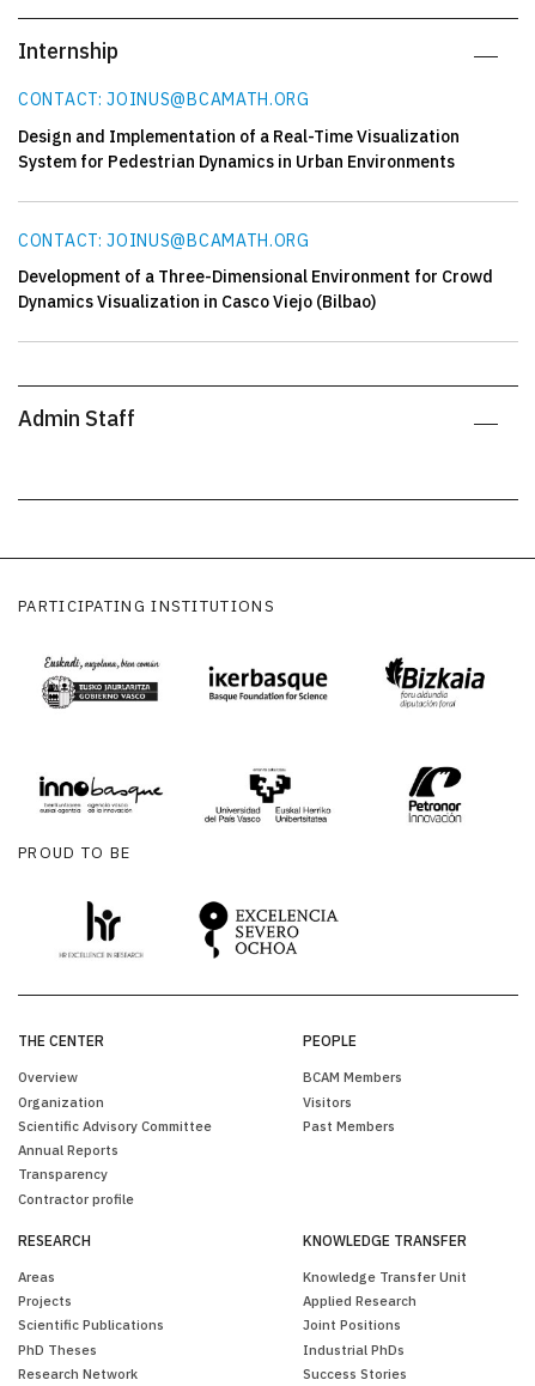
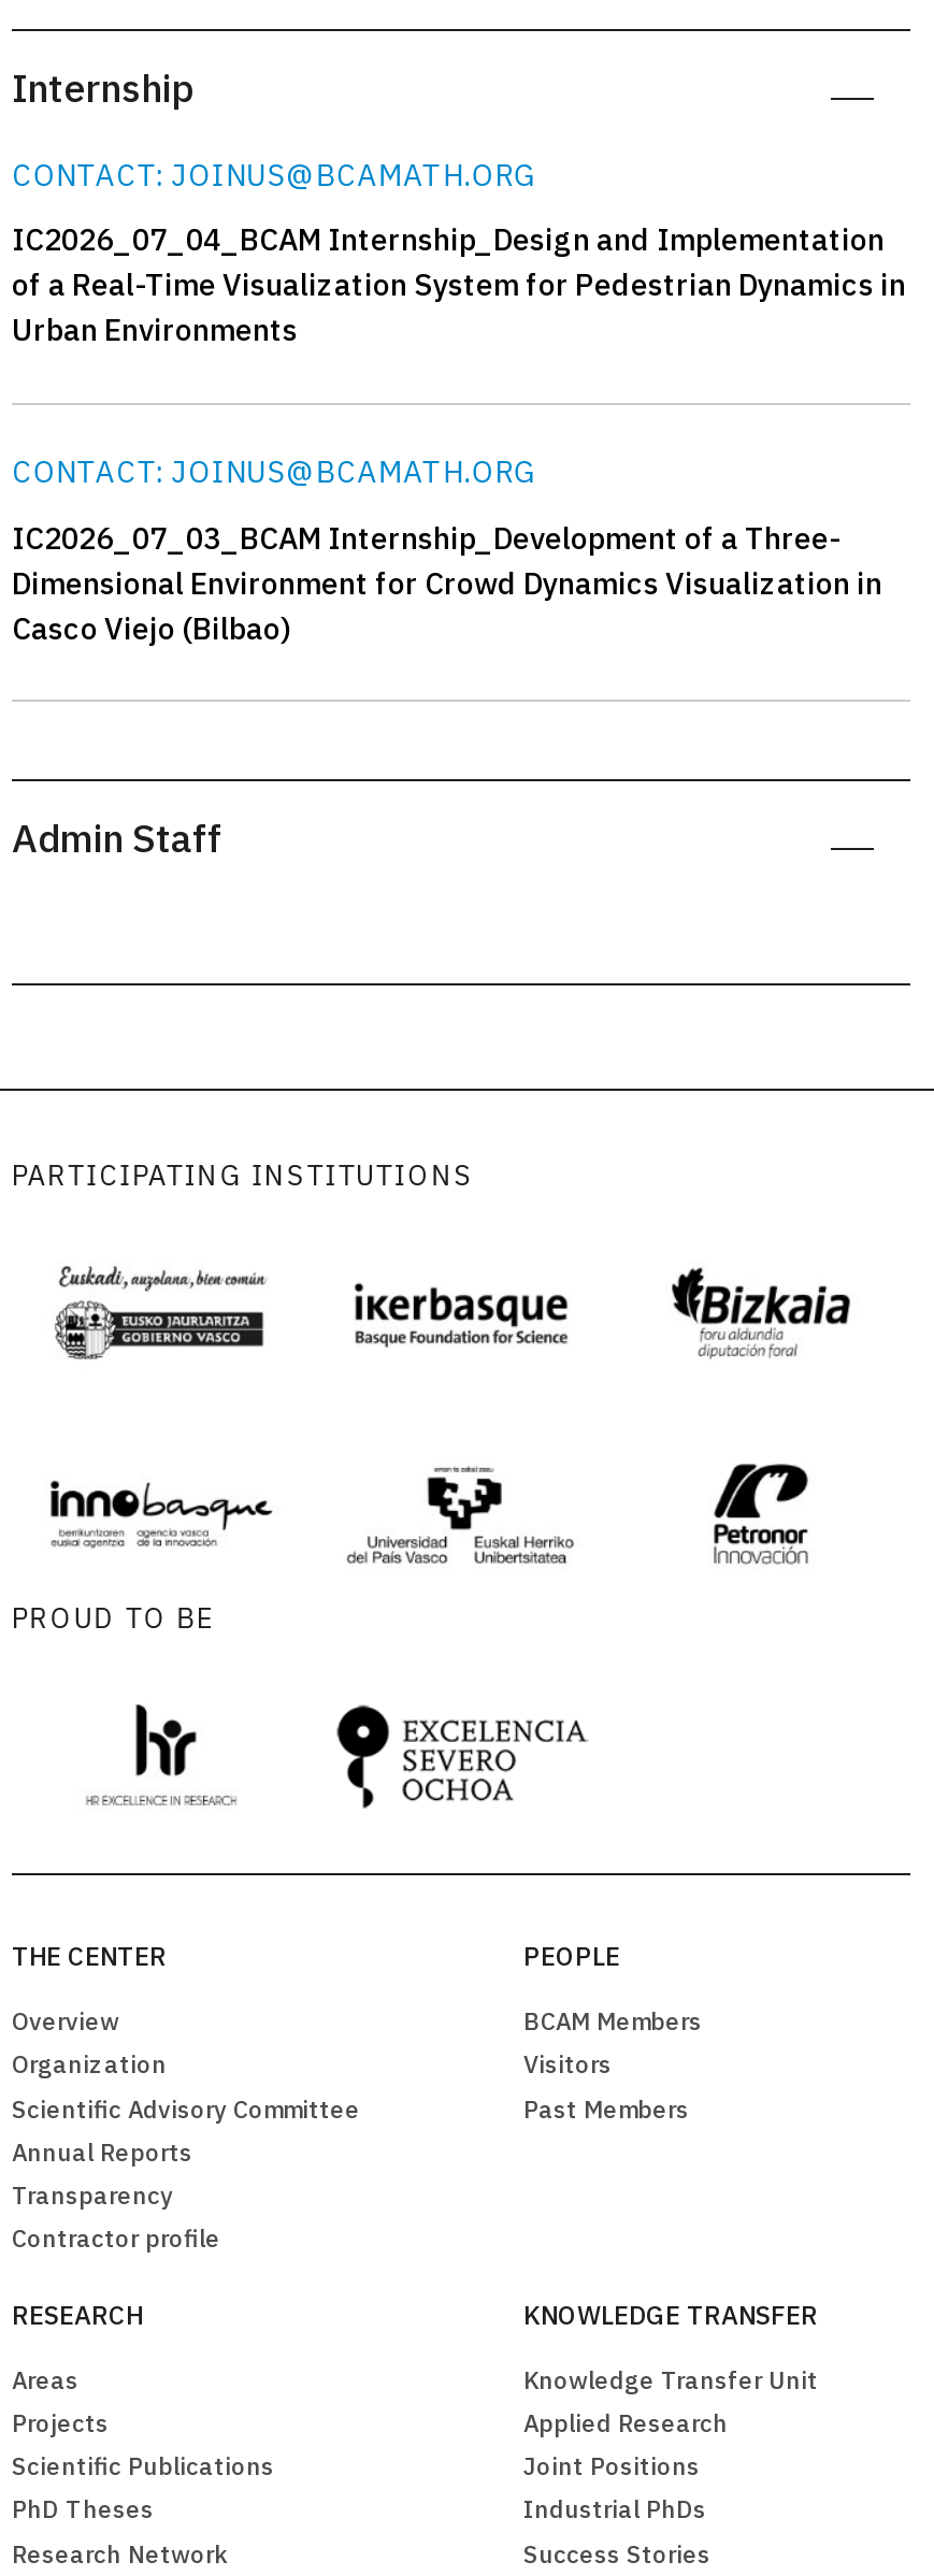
- Design and Implementation of a Real-Time Visualization
- System for Pedestrian Dynamics in Urban Environments
+ IC2026_07_04_BCAM Internship_Design and Implementation
+ of a Real-Time Visualization System for Pedestrian Dynamics in
+ Urban Environments

- Development of a Three-Dimensional Environment for Crowd
- Dynamics Visualization in Casco Viejo (Bilbao)
+ IC2026_07_03_BCAM Internship_Development of a Three-
+ Dimensional Environment for Crowd Dynamics Visualization in
+ Casco Viejo (Bilbao)
